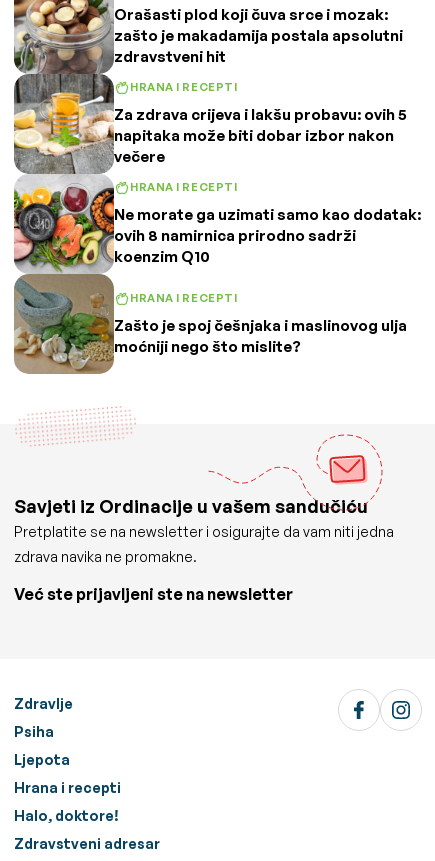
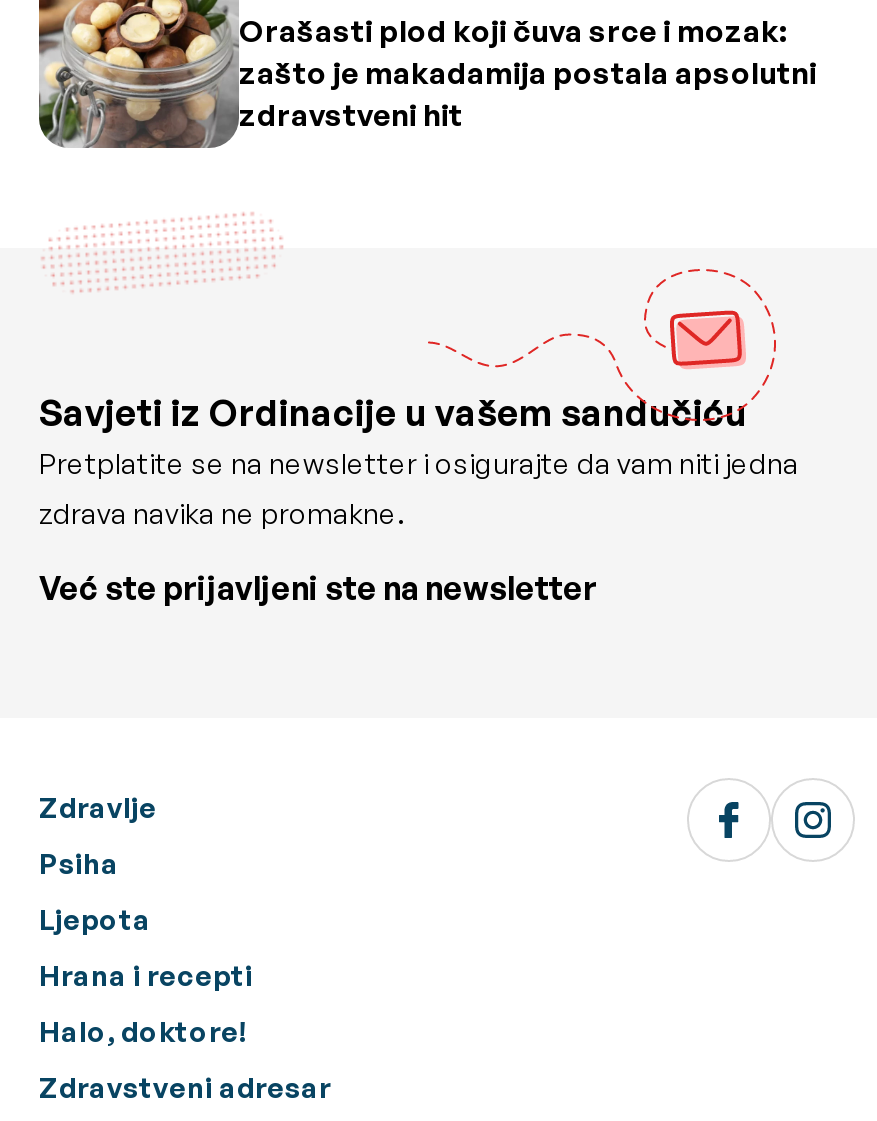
- [image]
- HRANA I RECEPTI
- Za zdrava crijeva i lakšu probavu: ovih 5
- napitaka može biti dobar izbor nakon
- večere
- HRANA I RECEPTI
- Ne morate ga uzimati samo kao dodatak:
- ovih 8 namirnica prirodno sadrži
- koenzim Q10
- HRANA I RECEPTI
- Zašto je spoj češnjaka i maslinovog ulja
- moćniji nego što mislite?
